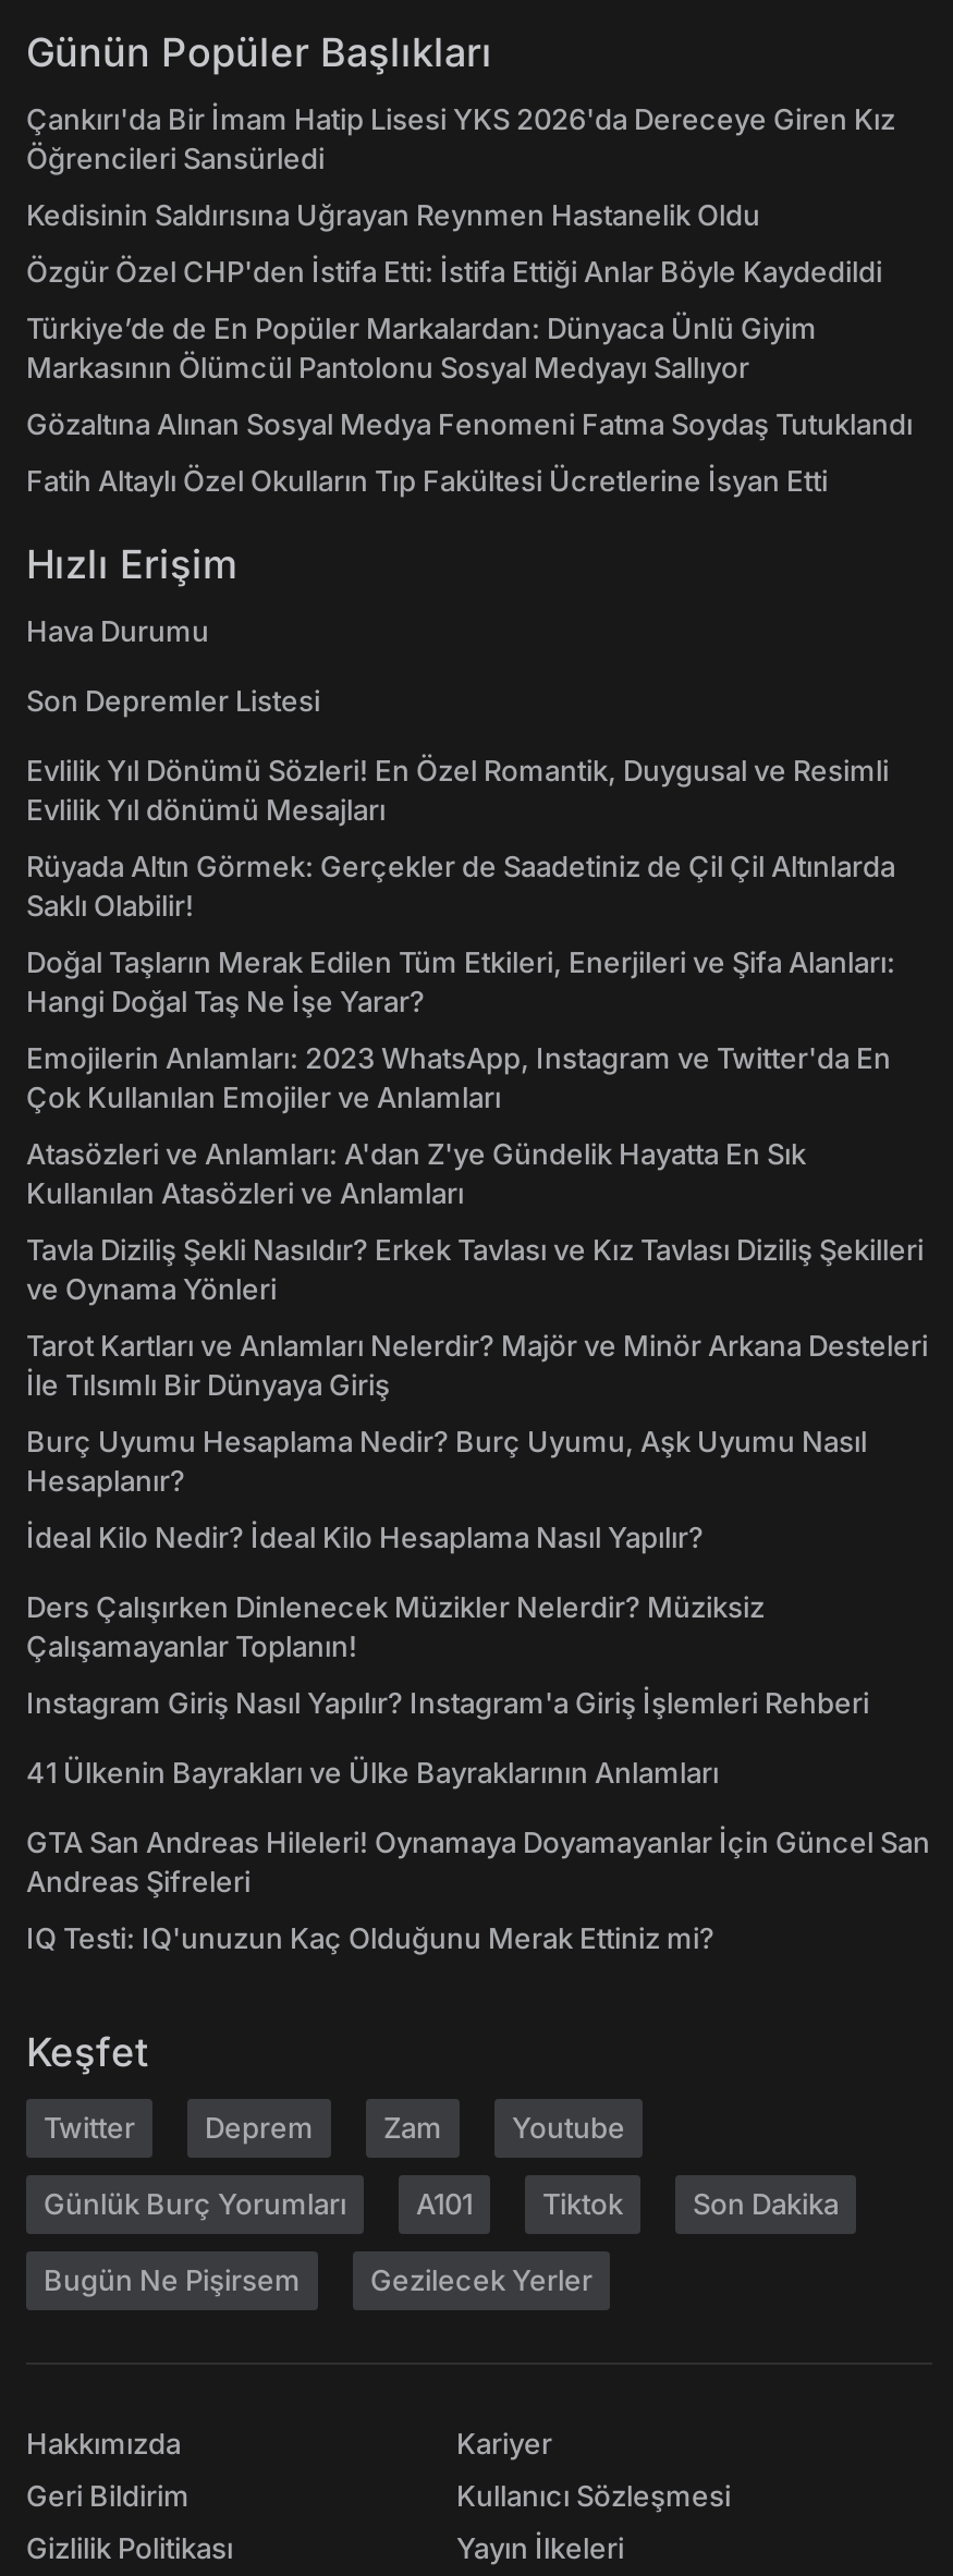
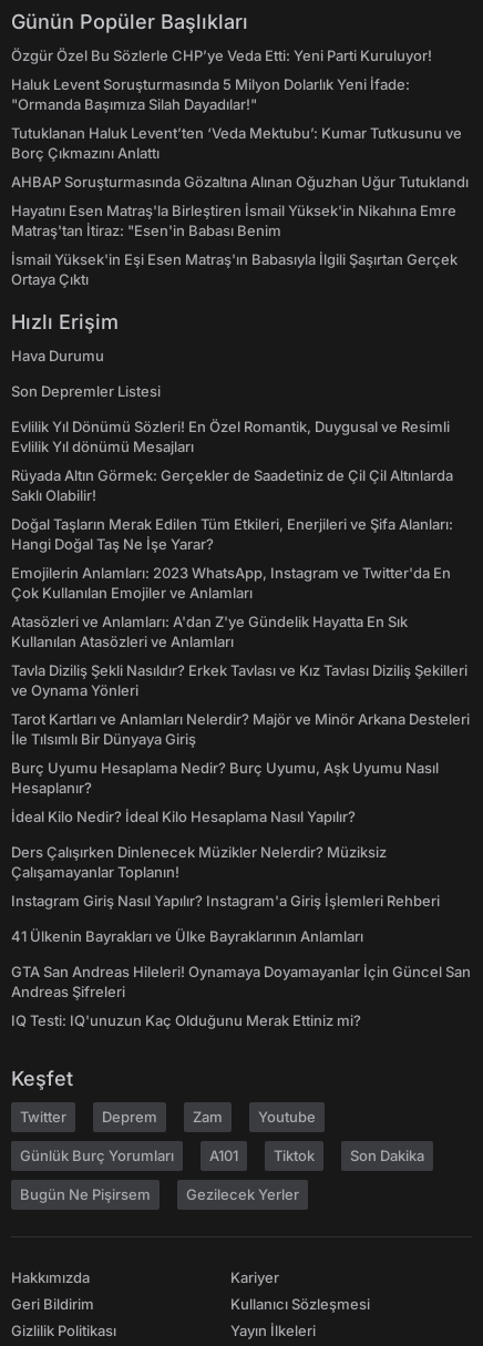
- Çankırı'da Bir İmam Hatip Lisesi YKS 2026'da Dereceye Giren Kız
- Öğrencileri Sansürledi
+ Özgür Özel Bu Sözlerle CHP’ye Veda Etti: Yeni Parti Kuruluyor!

- Kedisinin Saldırısına Uğrayan Reynmen Hastanelik Oldu
+ Haluk Levent Soruşturmasında 5 Milyon Dolarlık Yeni İfade:
+ "Ormanda Başımıza Silah Dayadılar!"

- Özgür Özel CHP'den İstifa Etti: İstifa Ettiği Anlar Böyle Kaydedildi
+ Tutuklanan Haluk Levent’ten ‘Veda Mektubu’: Kumar Tutkusunu ve
+ Borç Çıkmazını Anlattı

- Türkiye’de de En Popüler Markalardan: Dünyaca Ünlü Giyim
- Markasının Ölümcül Pantolonu Sosyal Medyayı Sallıyor
+ AHBAP Soruşturmasında Gözaltına Alınan Oğuzhan Uğur Tutuklandı

- Gözaltına Alınan Sosyal Medya Fenomeni Fatma Soydaş Tutuklandı
+ Hayatını Esen Matraş'la Birleştiren İsmail Yüksek'in Nikahına Emre
+ Matraş'tan İtiraz: "Esen'in Babası Benim

- Fatih Altaylı Özel Okulların Tıp Fakültesi Ücretlerine İsyan Etti
+ İsmail Yüksek'in Eşi Esen Matraş'ın Babasıyla İlgili Şaşırtan Gerçek
+ Ortaya Çıktı
